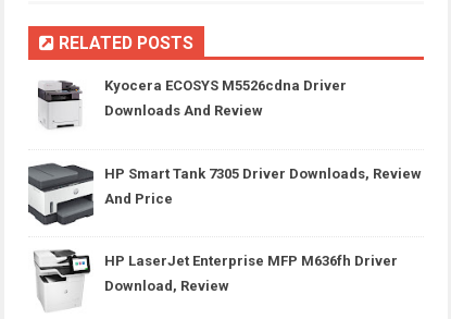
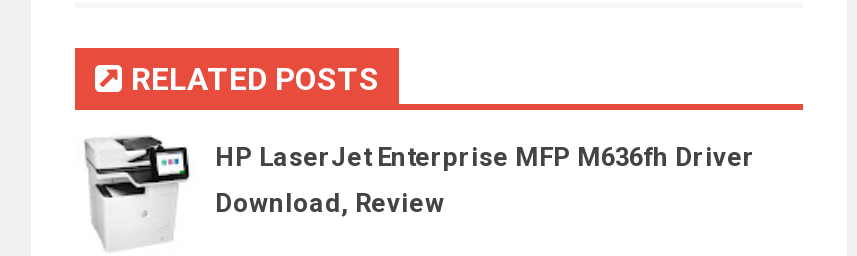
- [image]
- Kyocera ECOSYS M5526cdna Driver
- Downloads And Review

- [image]
- HP Smart Tank 7305 Driver Downloads, Review
- And Price
